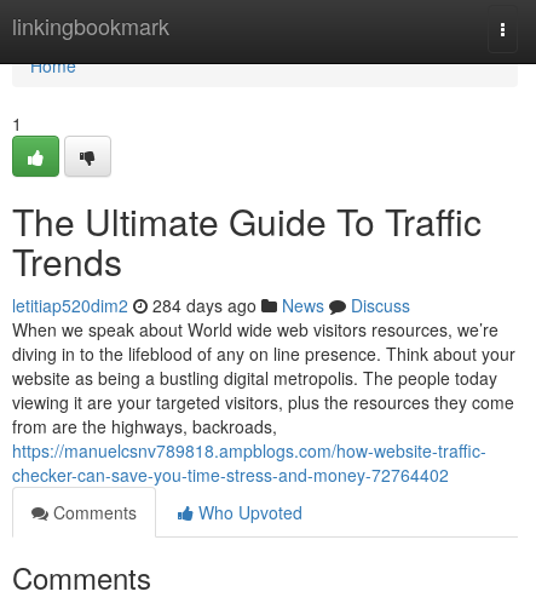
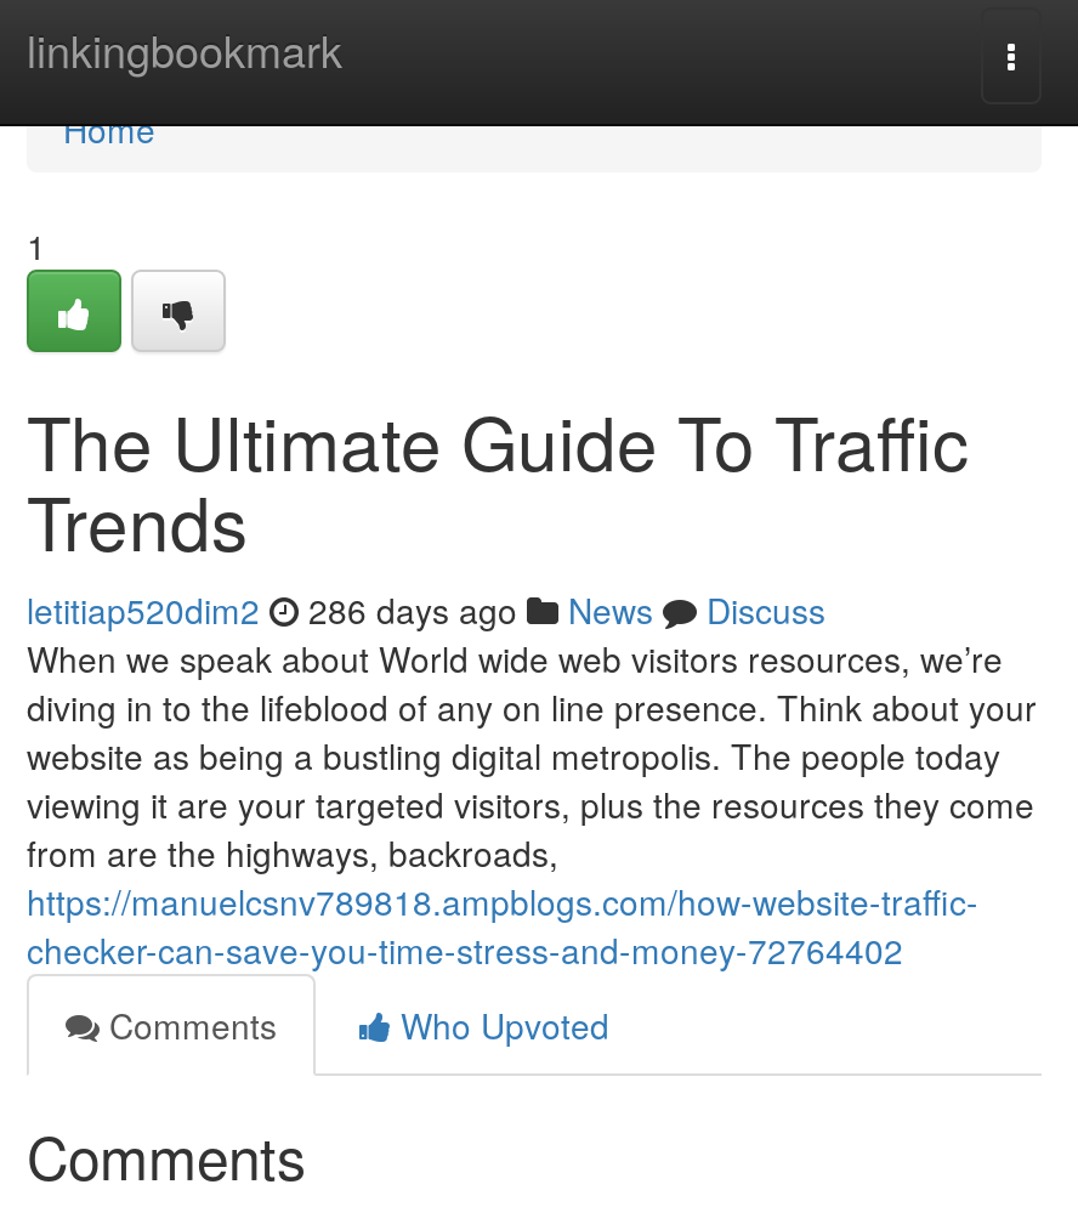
- letitiap520dim2 284 days ago News Discuss
+ letitiap520dim2 286 days ago News Discuss
